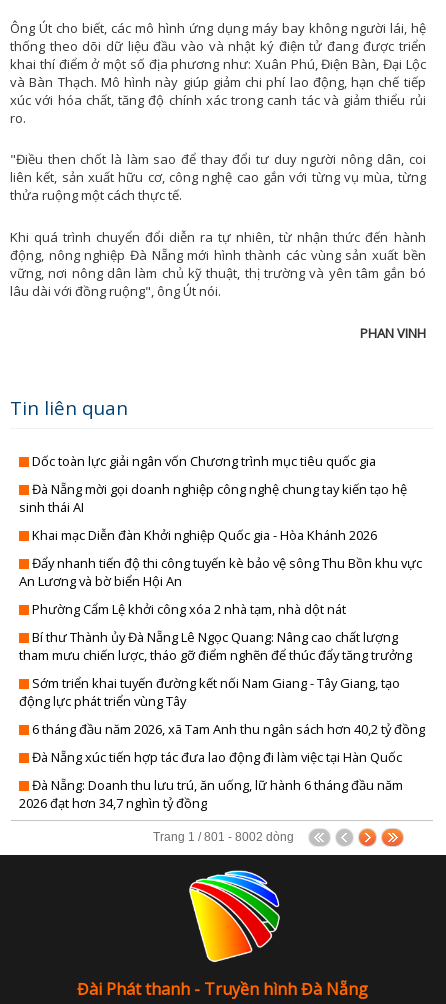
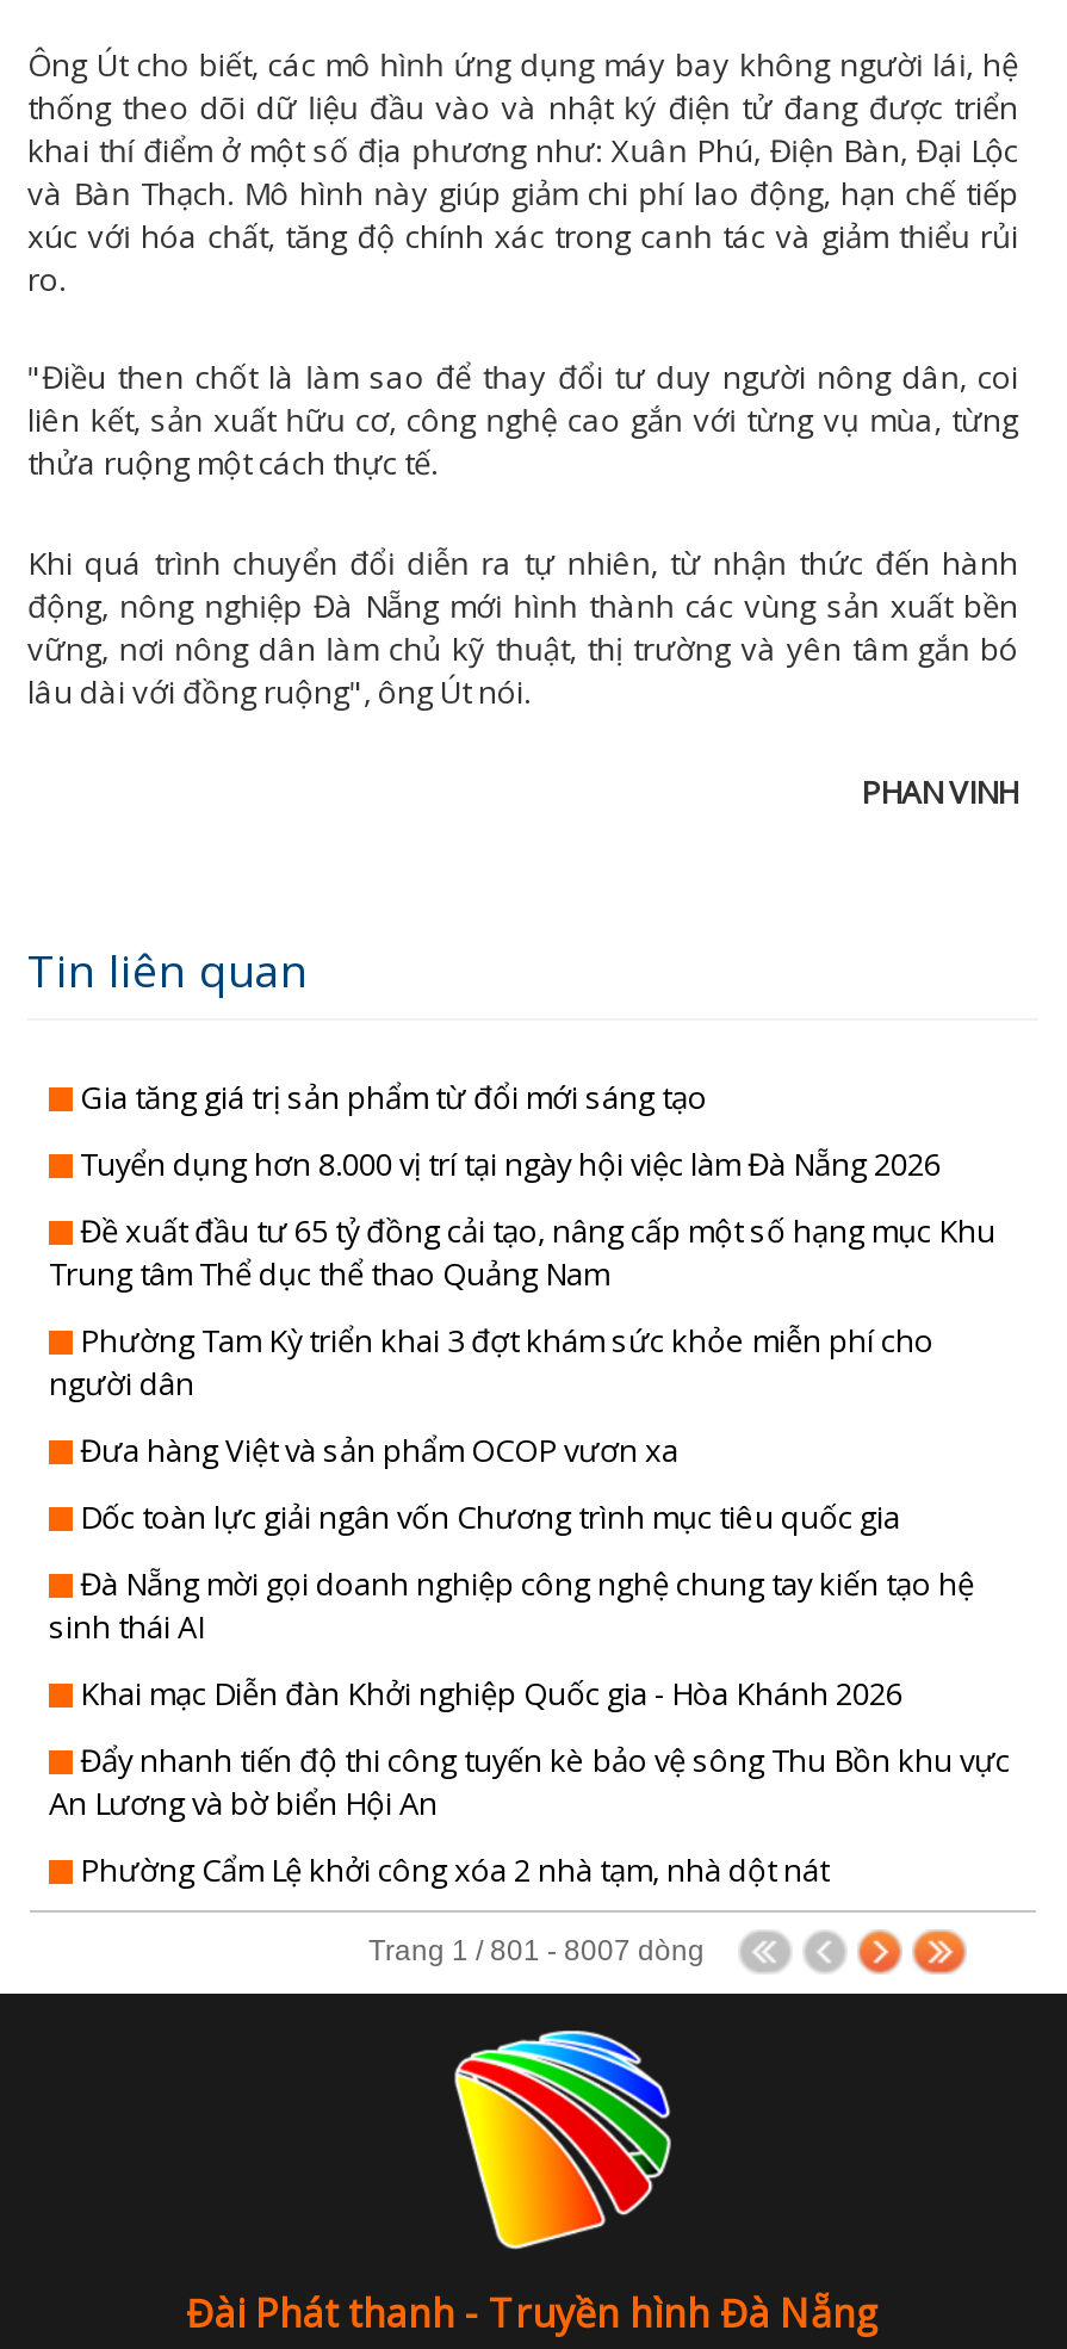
+ Gia tăng giá trị sản phẩm từ đổi mới sáng tạo
+ Tuyển dụng hơn 8.000 vị trí tại ngày hội việc làm Đà Nẵng 2026
+ Đề xuất đầu tư 65 tỷ đồng cải tạo, nâng cấp một số hạng mục Khu
+ Trung tâm Thể dục thể thao Quảng Nam
+ Phường Tam Kỳ triển khai 3 đợt khám sức khỏe miễn phí cho
+ người dân
+ Đưa hàng Việt và sản phẩm OCOP vươn xa

moved down: Dốc toàn lực giải ngân vốn Chương trình mục tiêu quốc gia | Đà Nẵng mời gọi doanh nghiệp công nghệ chung tay kiến tạo hệ | sinh thái AI | Khai mạc Diễn đàn Khởi nghiệp Quốc gia - Hòa Khánh 2026 | Đẩy nhanh tiến độ thi công tuyến kè bảo vệ sông Thu Bồn khu vực | An Lương và bờ biển Hội An | Phường Cẩm Lệ khởi công xóa 2 nhà tạm, nhà dột nát

- Bí thư Thành ủy Đà Nẵng Lê Ngọc Quang: Nâng cao chất lượng
- tham mưu chiến lược, tháo gỡ điểm nghẽn để thúc đẩy tăng trưởng
- Sớm triển khai tuyến đường kết nối Nam Giang - Tây Giang, tạo
- động lực phát triển vùng Tây
- 6 tháng đầu năm 2026, xã Tam Anh thu ngân sách hơn 40,2 tỷ đồng
- Đà Nẵng xúc tiến hợp tác đưa lao động đi làm việc tại Hàn Quốc
- Đà Nẵng: Doanh thu lưu trú, ăn uống, lữ hành 6 tháng đầu năm
- 2026 đạt hơn 34,7 nghìn tỷ đồng
- Trang 1 / 801 - 8002 dòng
+ Trang 1 / 801 - 8007 dòng
